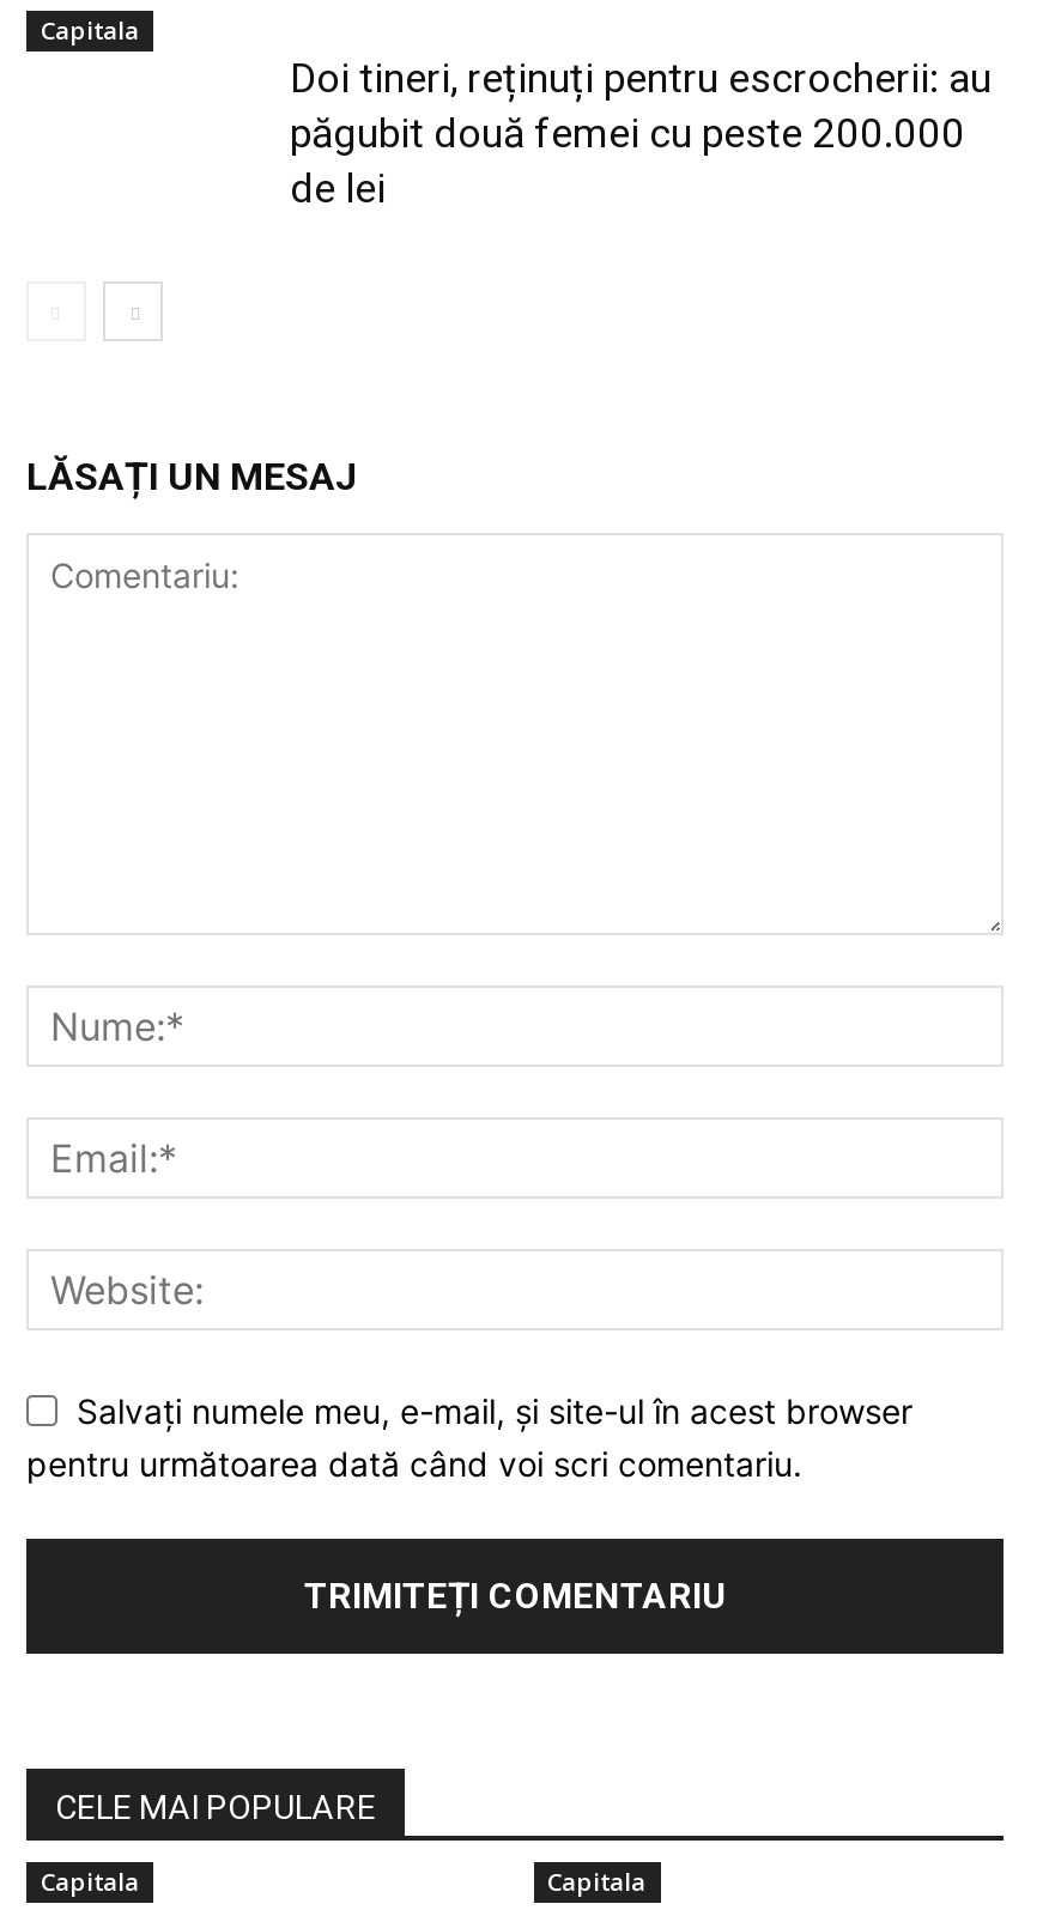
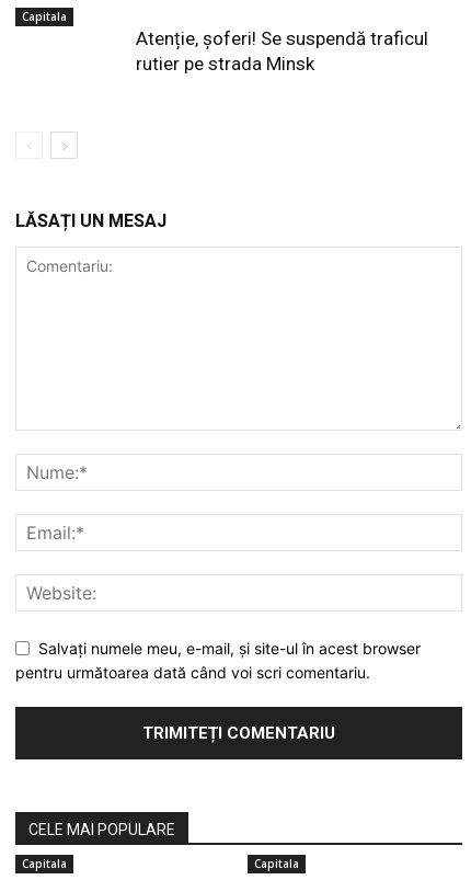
- Doi tineri, reținuți pentru escrocherii: au
- păgubit două femei cu peste 200.000
- de lei
+ Atenție, șoferi! Se suspendă traficul
+ rutier pe strada Minsk
